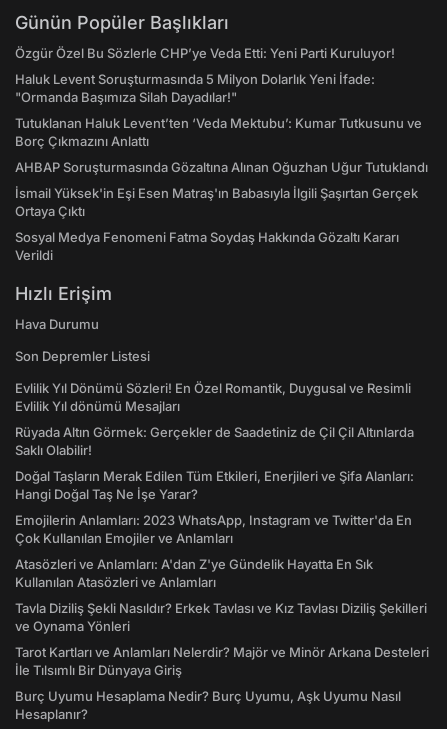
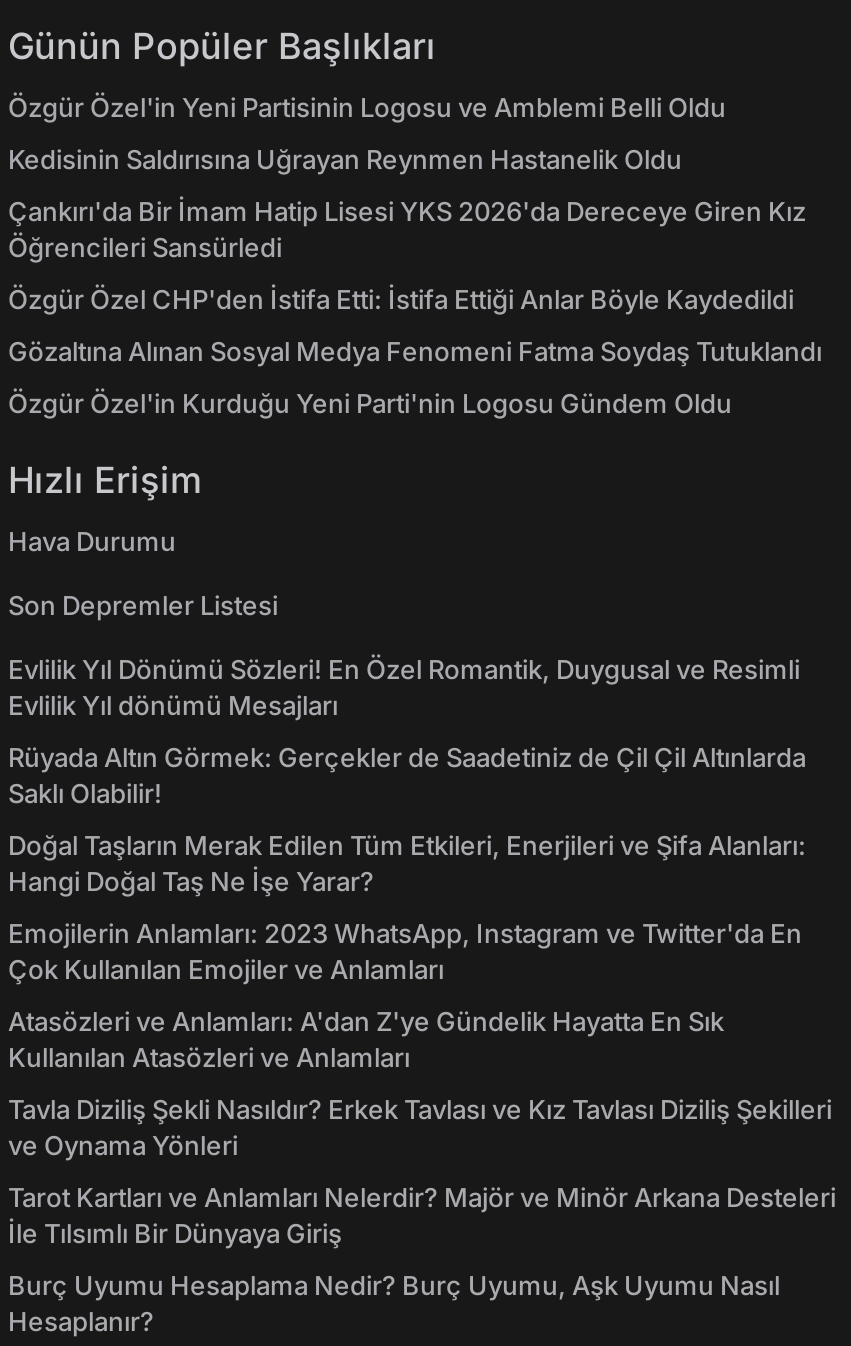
- Özgür Özel Bu Sözlerle CHP’ye Veda Etti: Yeni Parti Kuruluyor!
+ Özgür Özel'in Yeni Partisinin Logosu ve Amblemi Belli Oldu

- Haluk Levent Soruşturmasında 5 Milyon Dolarlık Yeni İfade:
- "Ormanda Başımıza Silah Dayadılar!"
+ Kedisinin Saldırısına Uğrayan Reynmen Hastanelik Oldu

- Tutuklanan Haluk Levent’ten ‘Veda Mektubu’: Kumar Tutkusunu ve
- Borç Çıkmazını Anlattı
+ Çankırı'da Bir İmam Hatip Lisesi YKS 2026'da Dereceye Giren Kız
+ Öğrencileri Sansürledi

- AHBAP Soruşturmasında Gözaltına Alınan Oğuzhan Uğur Tutuklandı
+ Özgür Özel CHP'den İstifa Etti: İstifa Ettiği Anlar Böyle Kaydedildi

- İsmail Yüksek'in Eşi Esen Matraş'ın Babasıyla İlgili Şaşırtan Gerçek
- Ortaya Çıktı
+ Gözaltına Alınan Sosyal Medya Fenomeni Fatma Soydaş Tutuklandı

- Sosyal Medya Fenomeni Fatma Soydaş Hakkında Gözaltı Kararı
- Verildi
+ Özgür Özel'in Kurduğu Yeni Parti'nin Logosu Gündem Oldu
